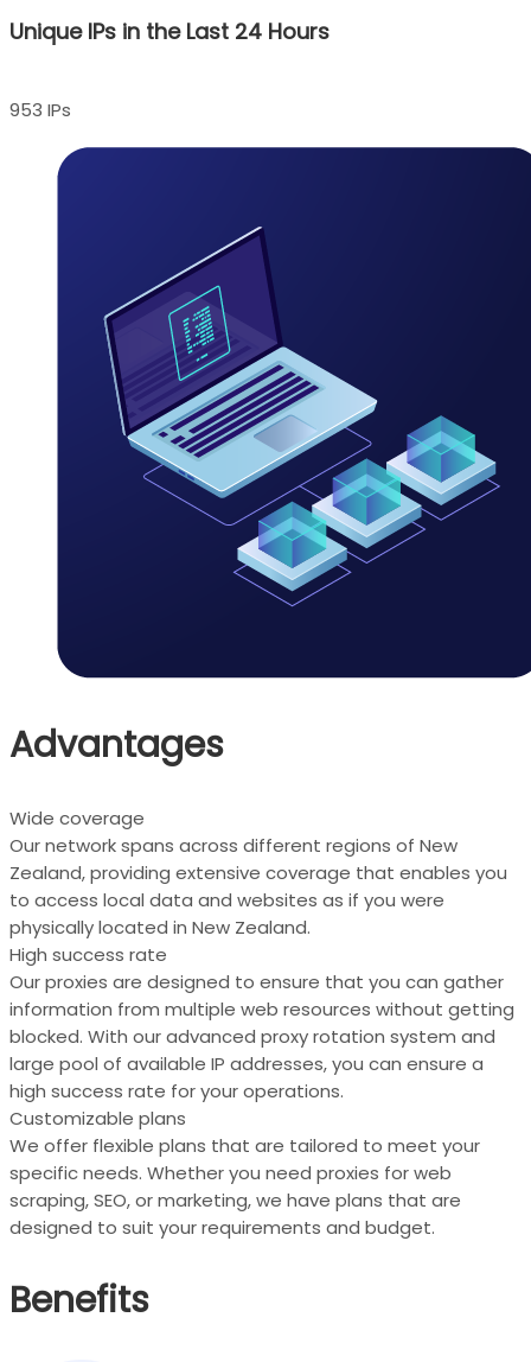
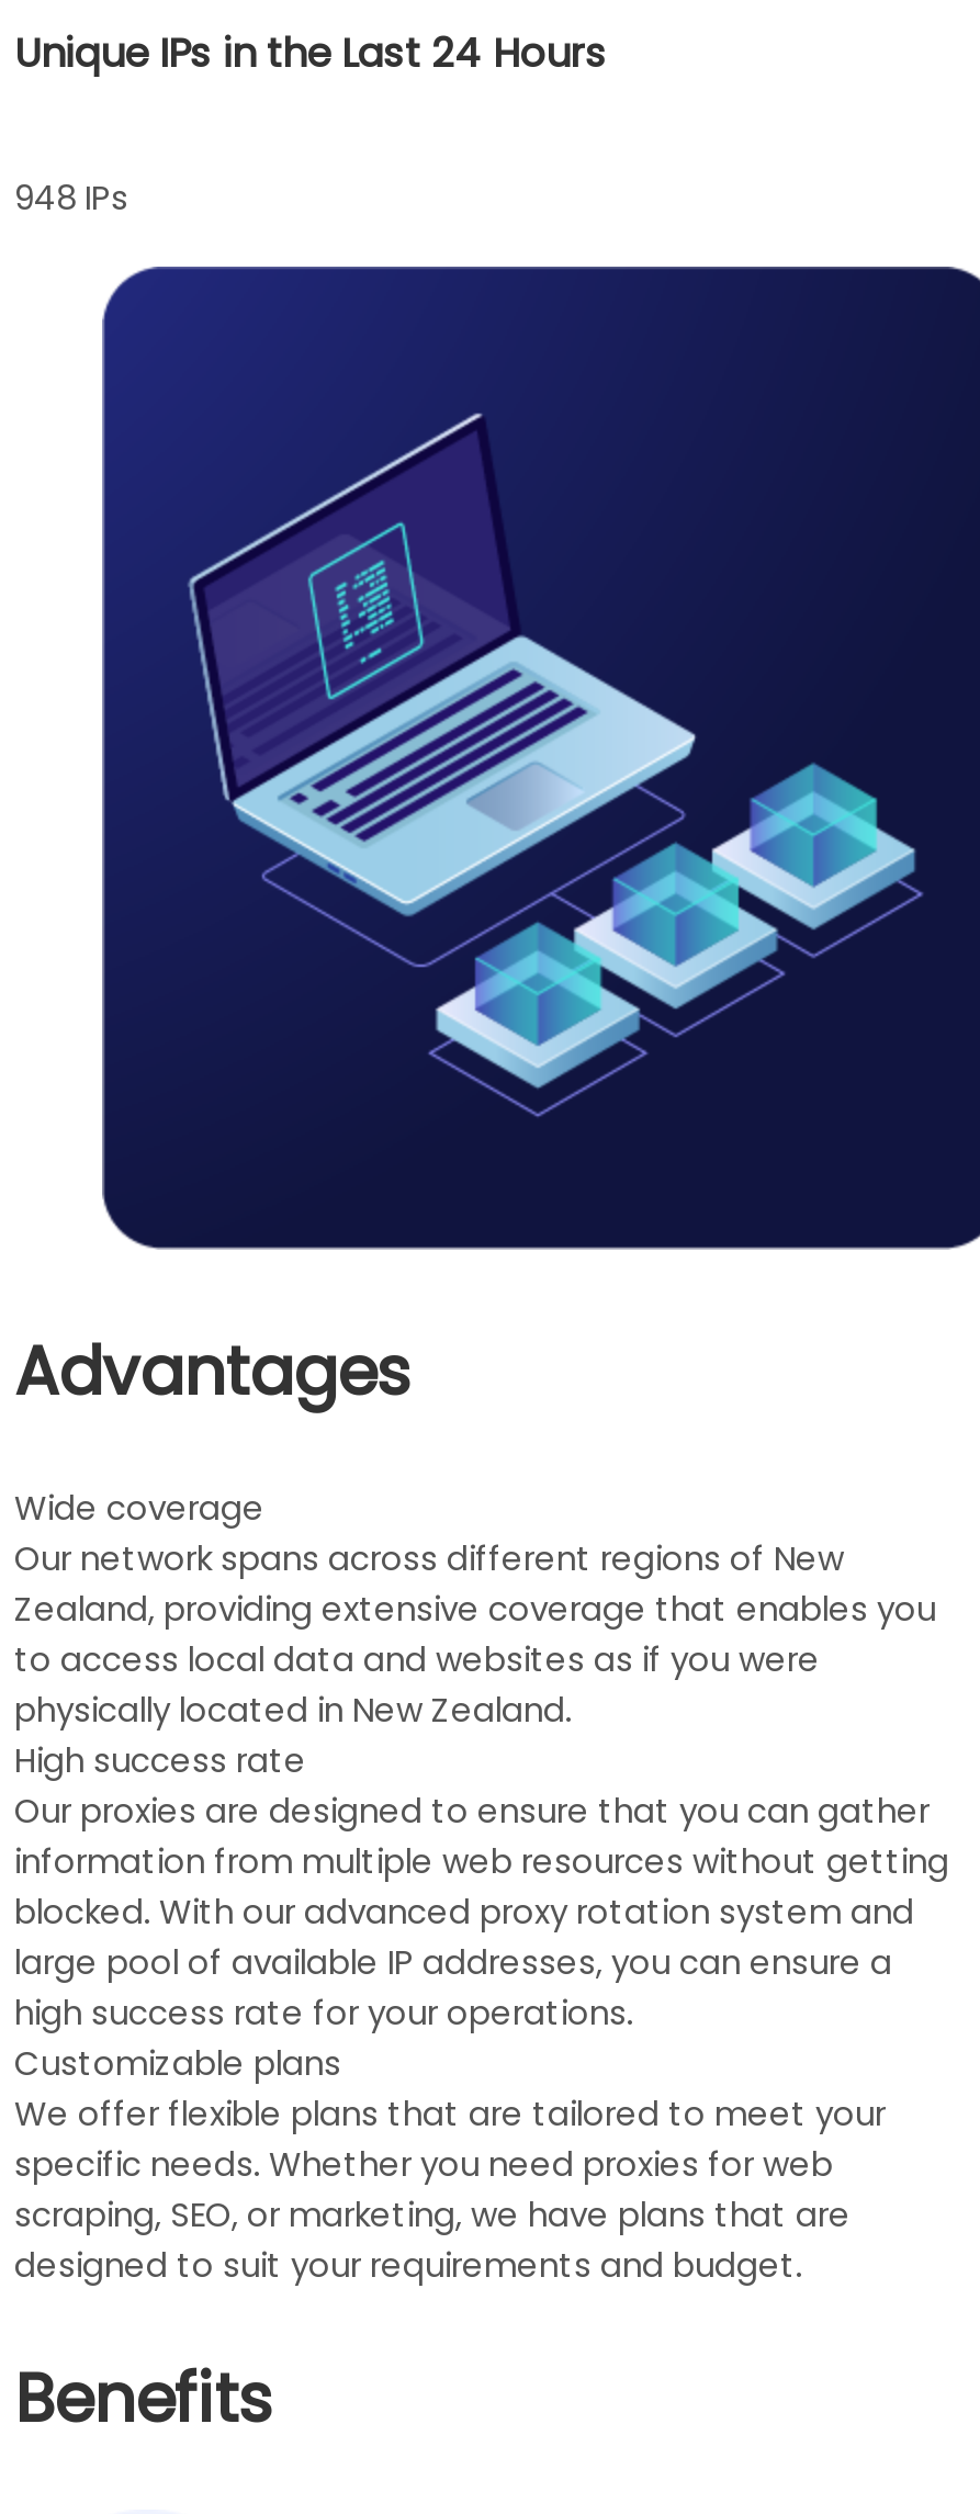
- 953 IPs
+ 948 IPs
